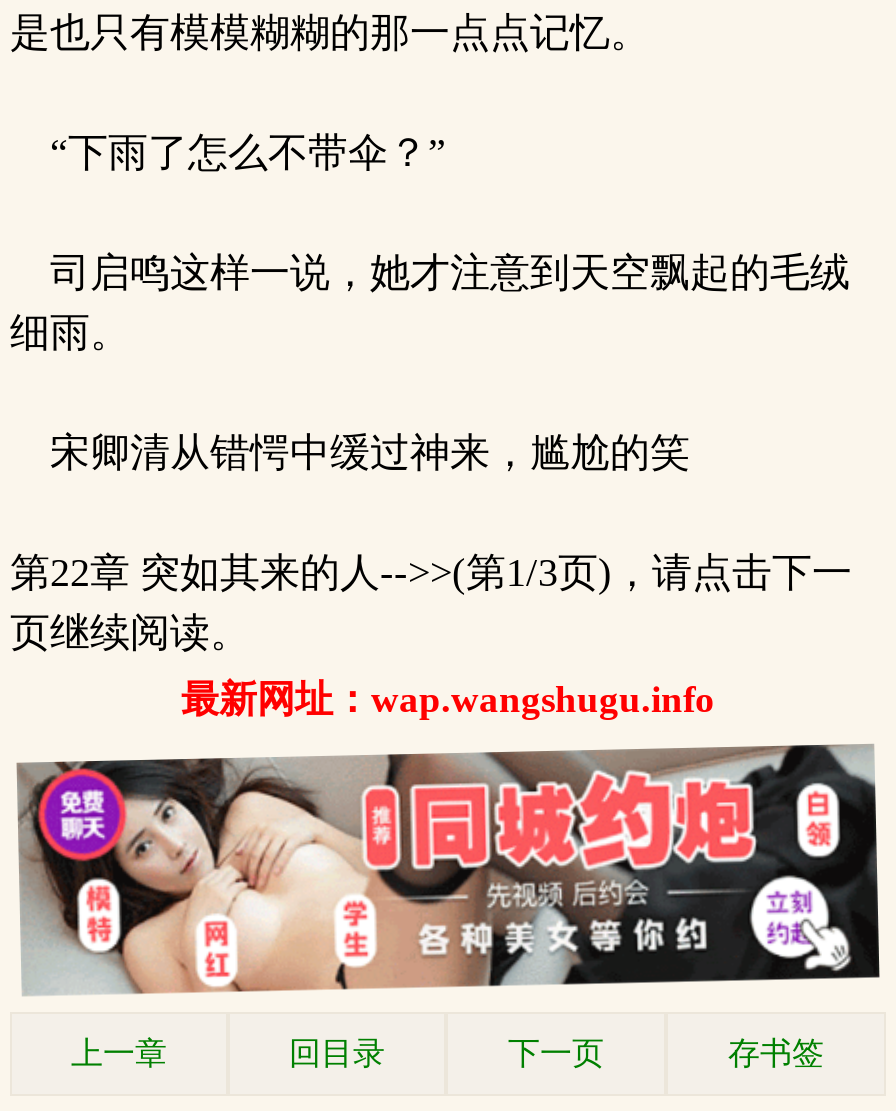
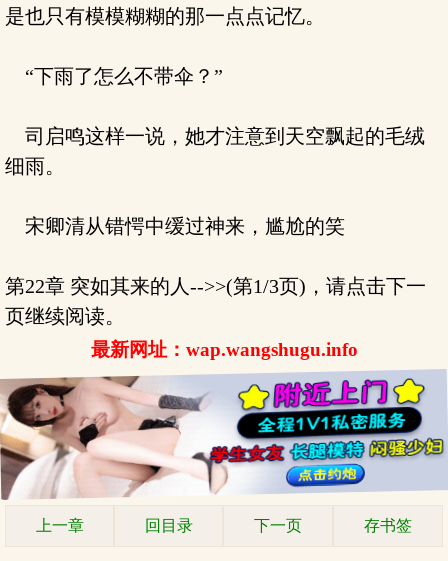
- [image]
+ [image]
